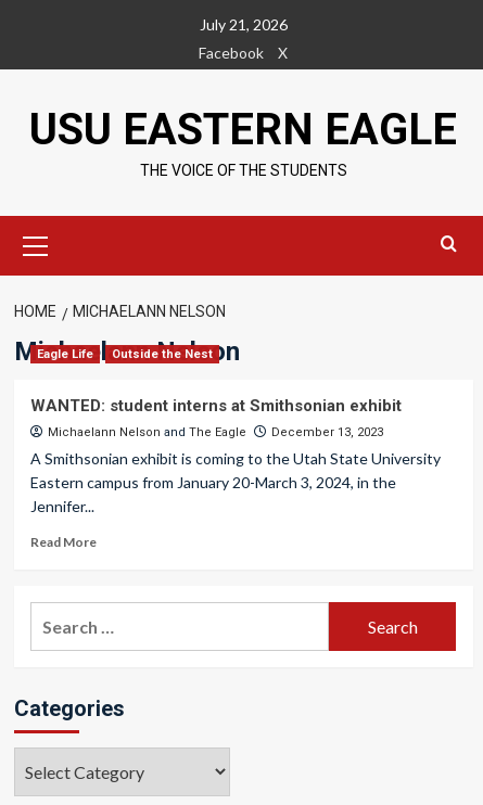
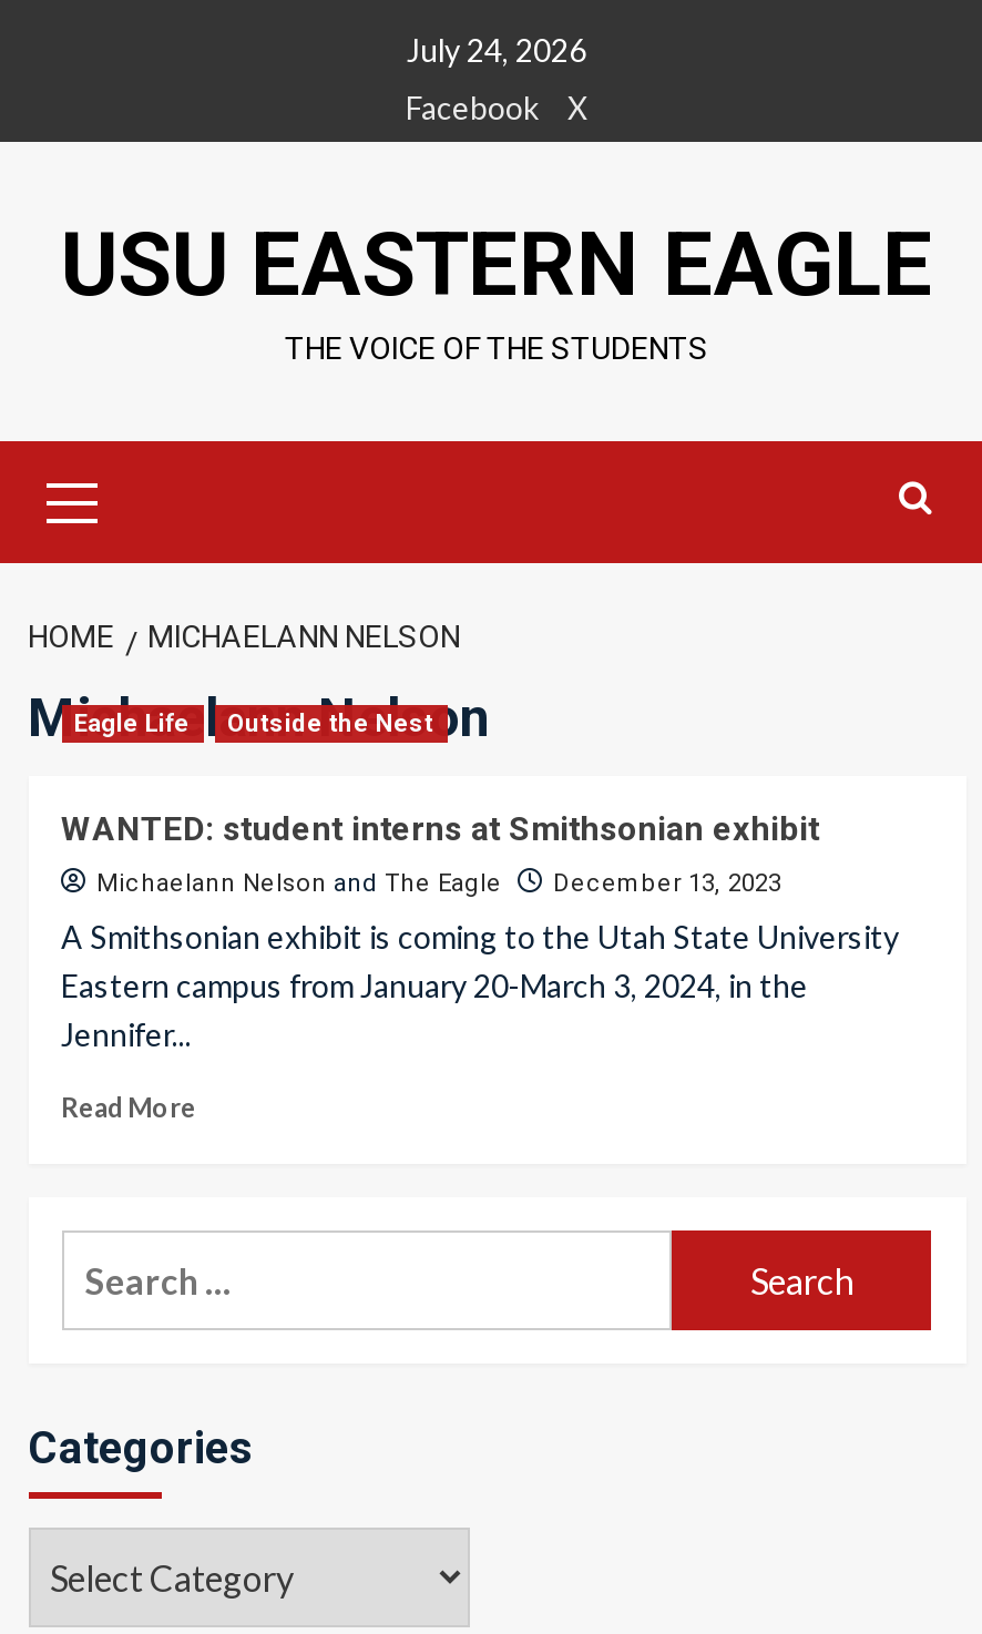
- July 21, 2026
+ July 24, 2026
